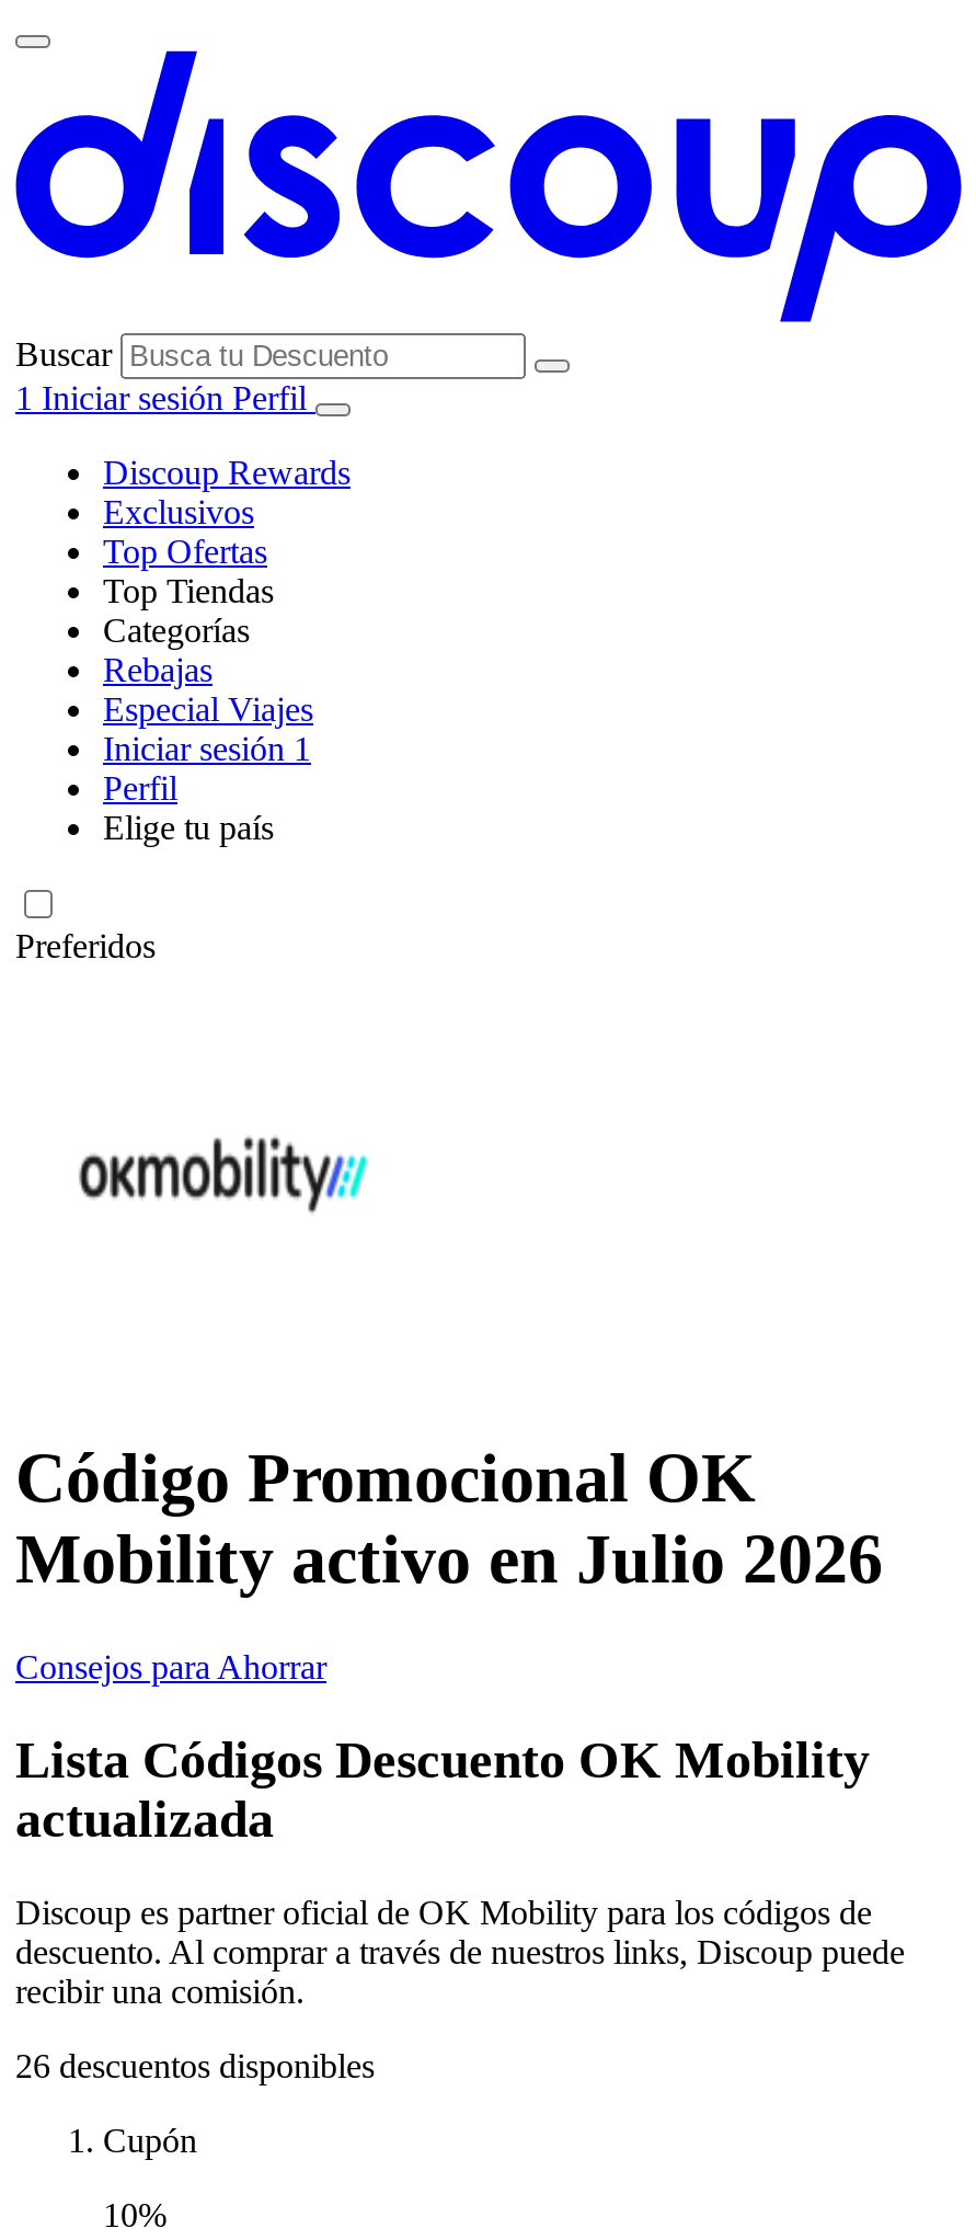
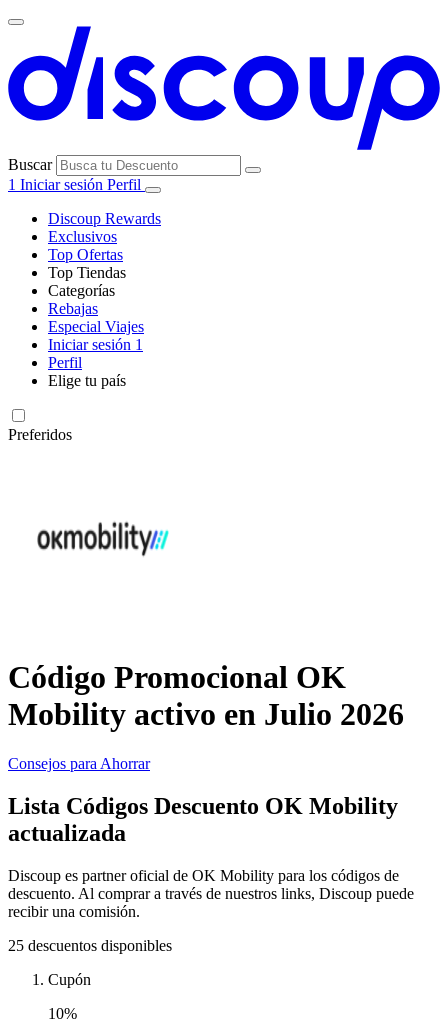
- 26 descuentos disponibles
+ 25 descuentos disponibles
